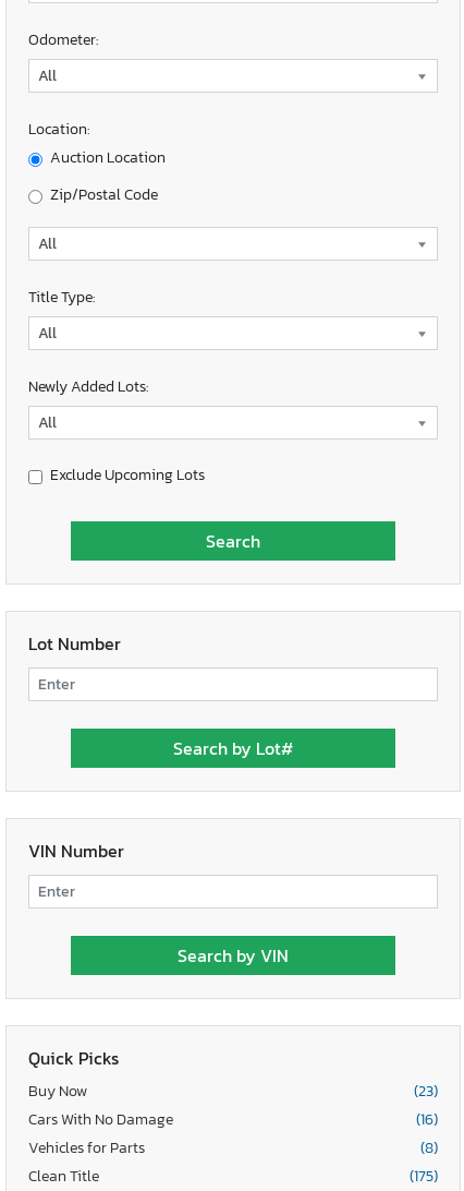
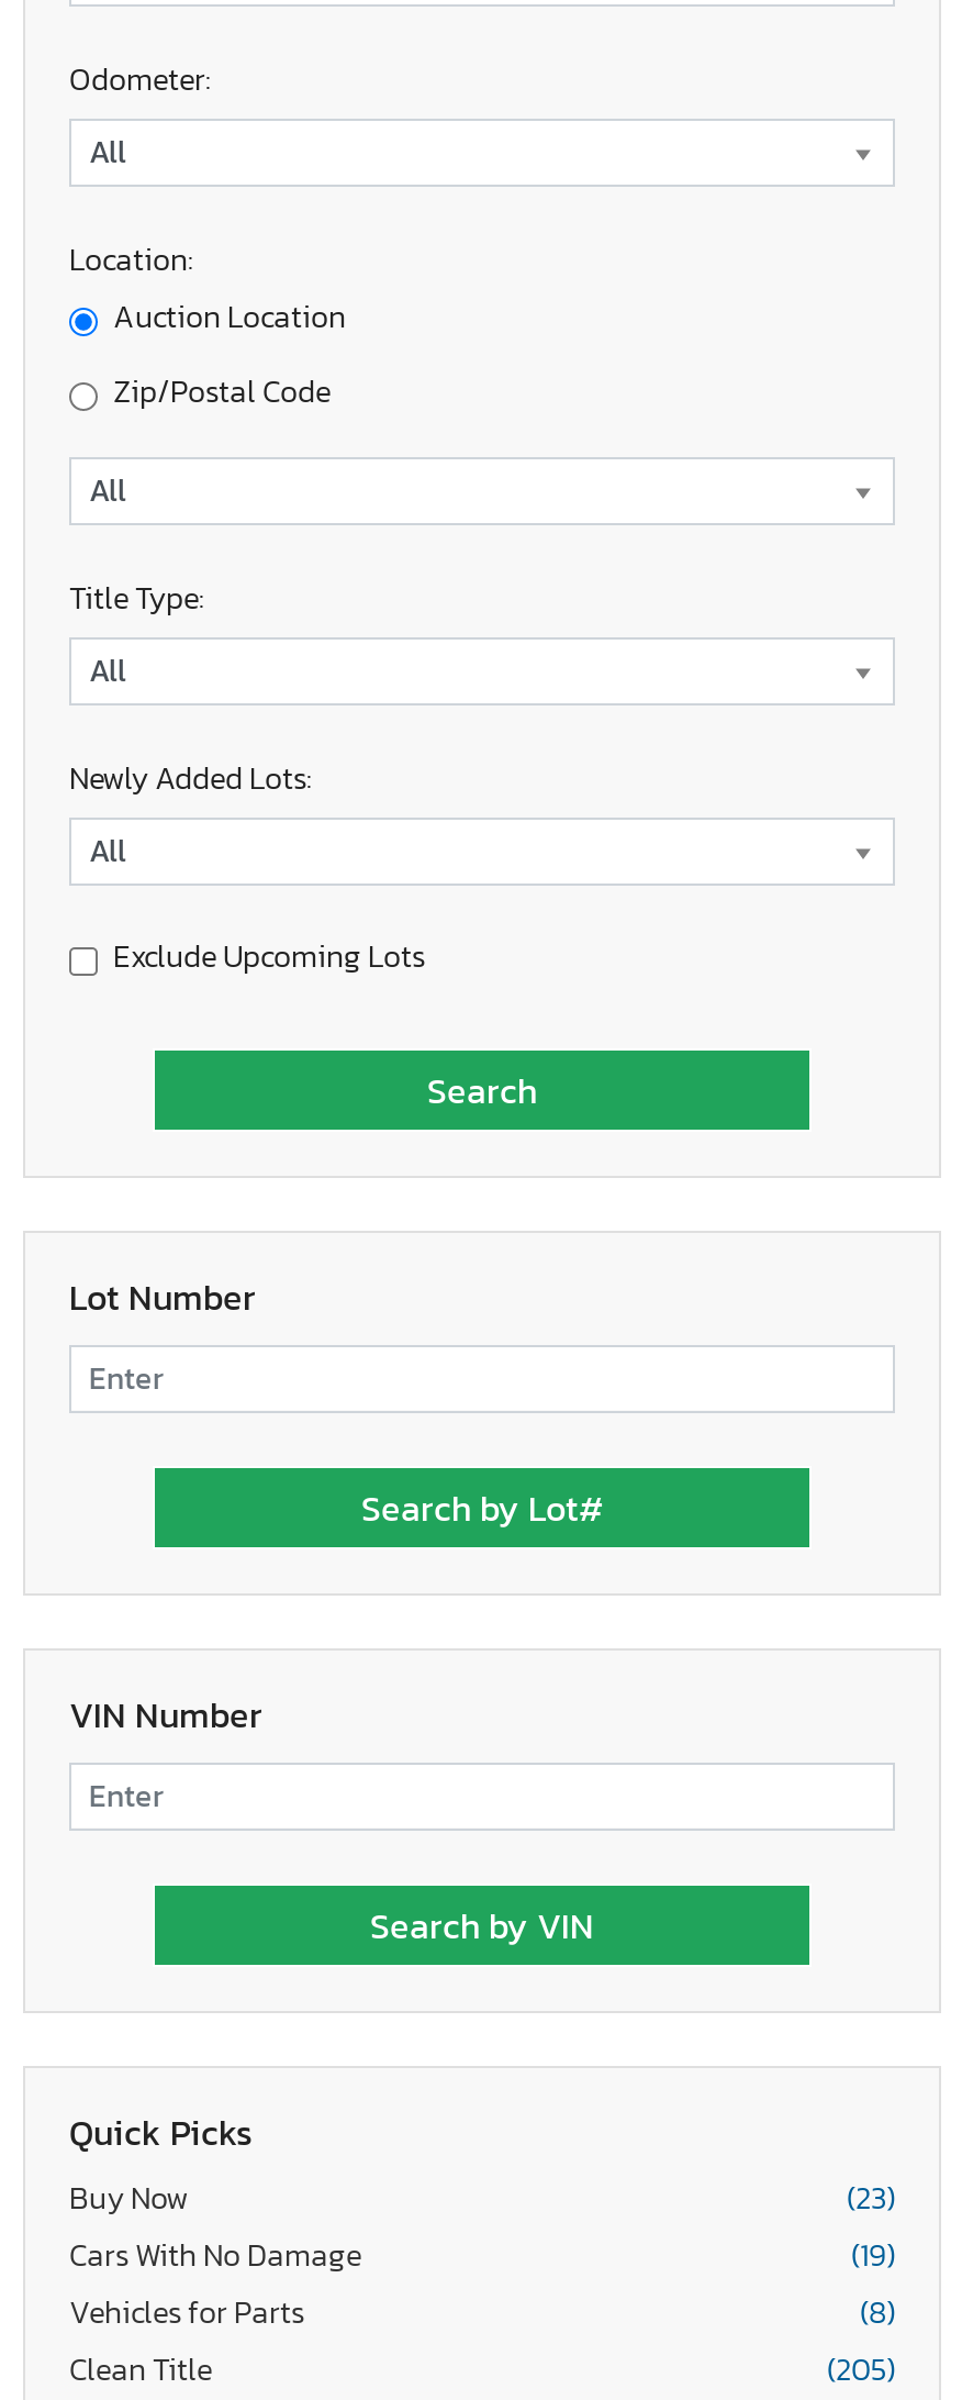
- (16)
+ (19)

- (175)
+ (205)
